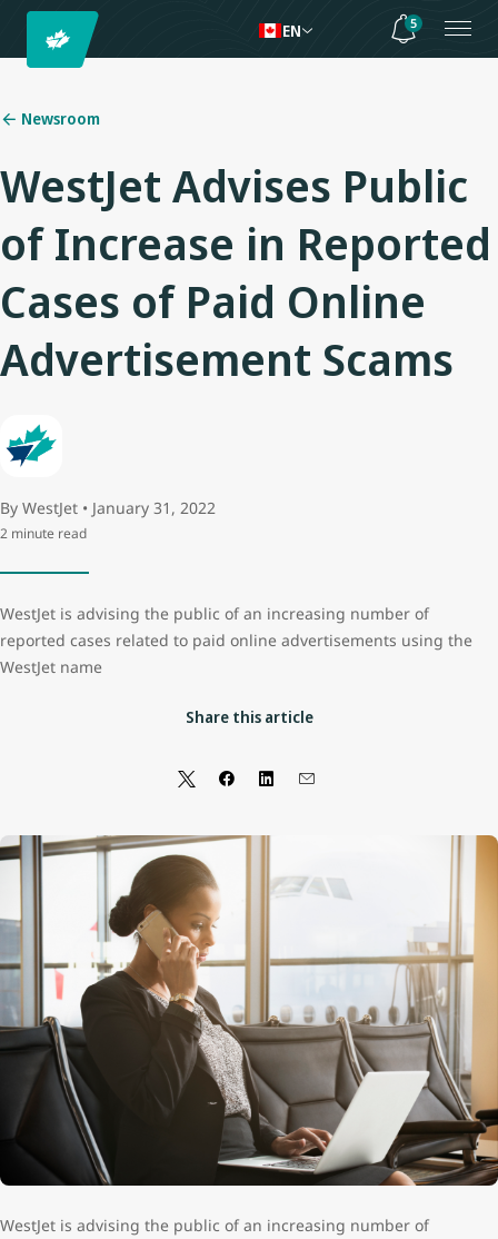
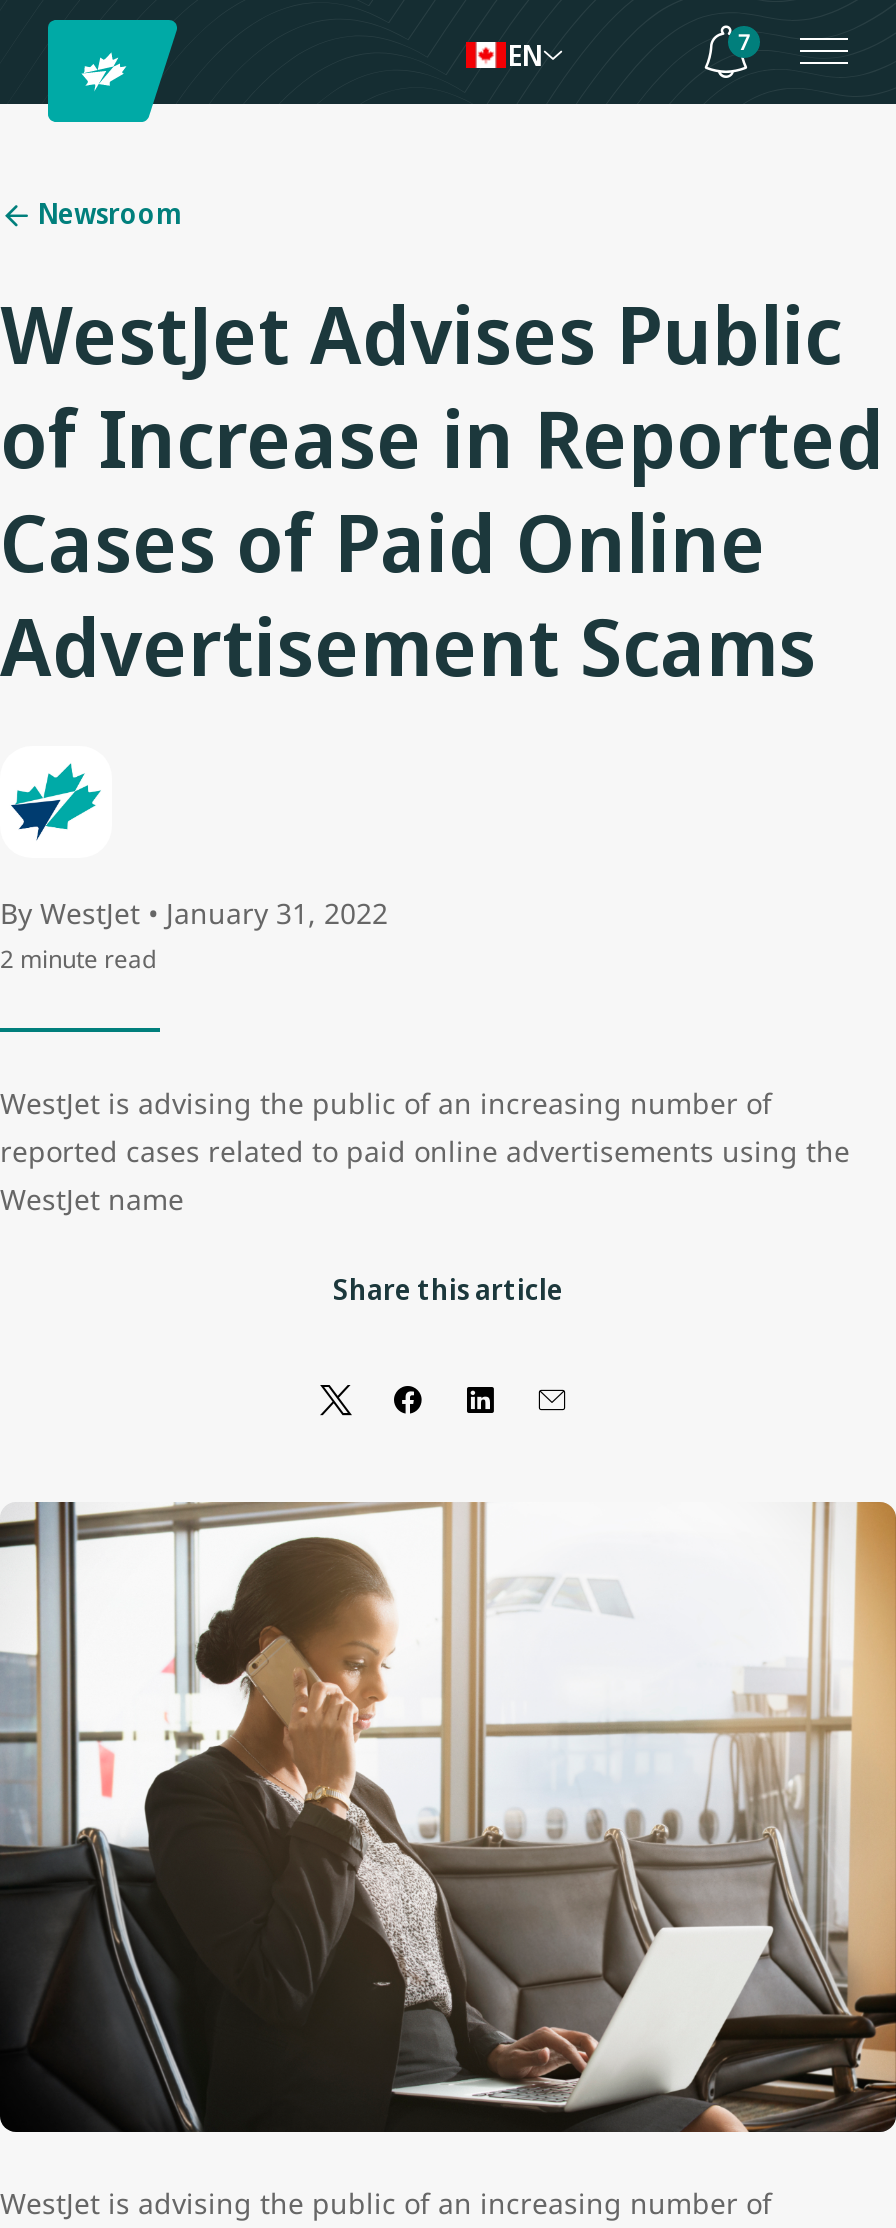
- 5
+ 7
